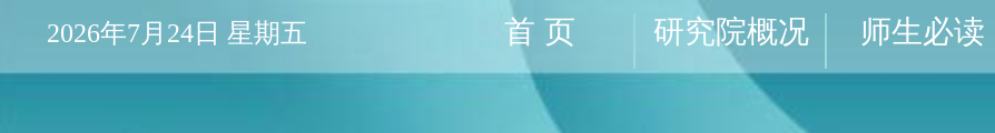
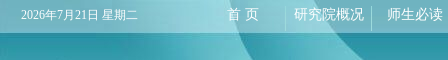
- 2026年7月24日 星期五
+ 2026年7月21日 星期二
